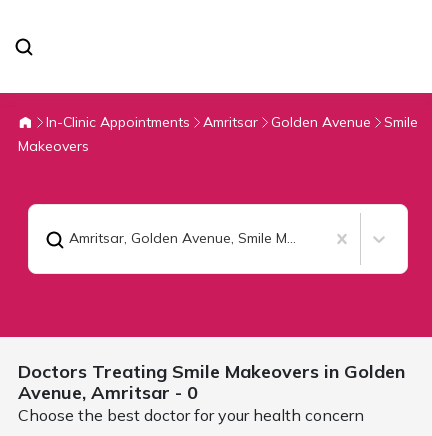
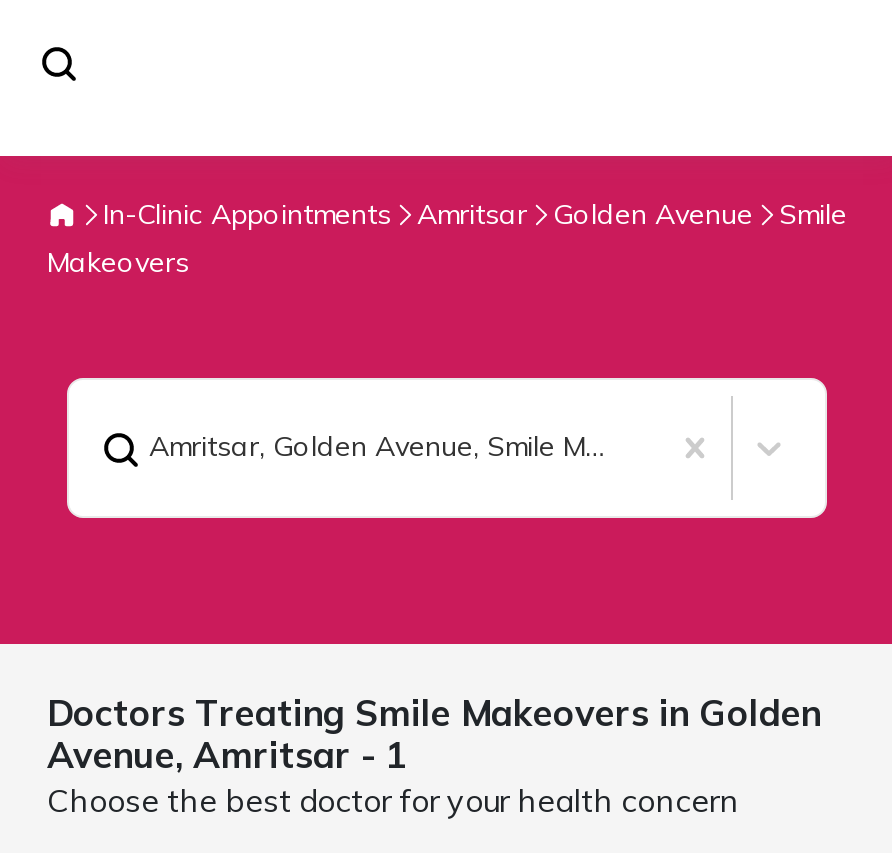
- Avenue, Amritsar - 0
+ Avenue, Amritsar - 1
